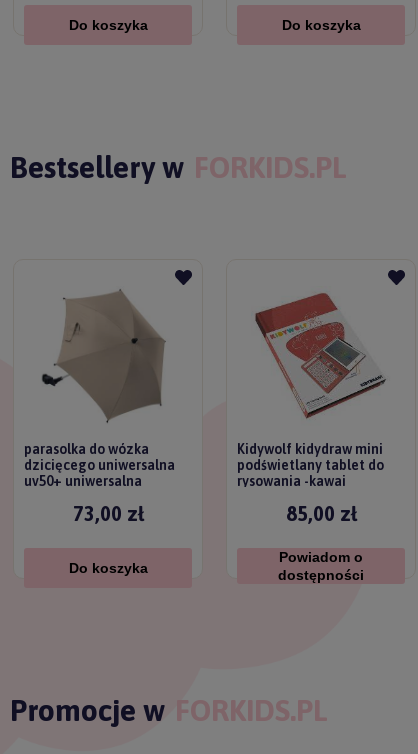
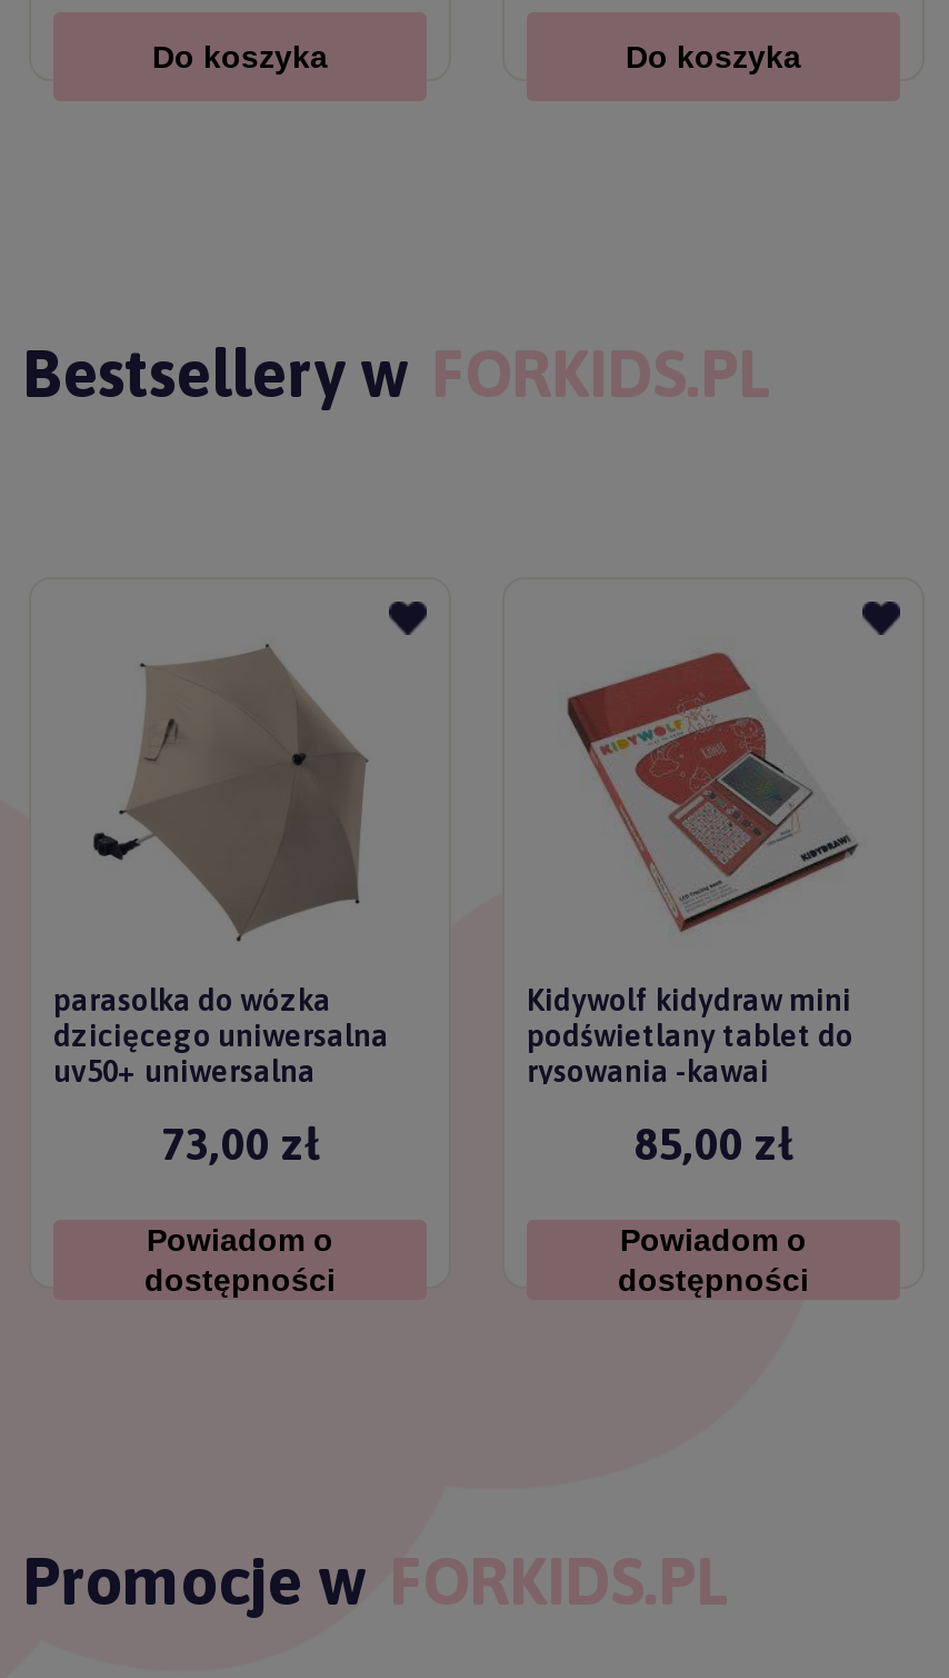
- Do koszyka
+ Powiadom o
+ dostępności
